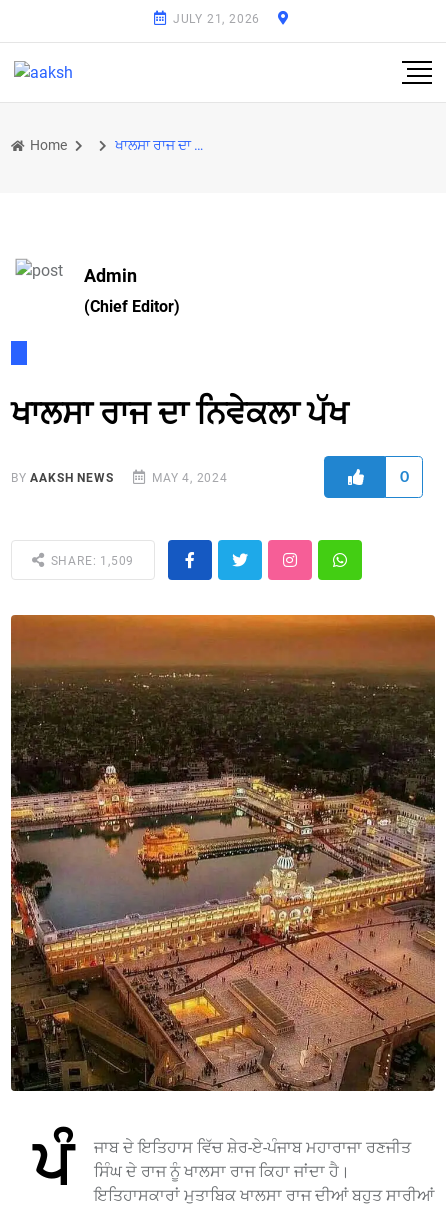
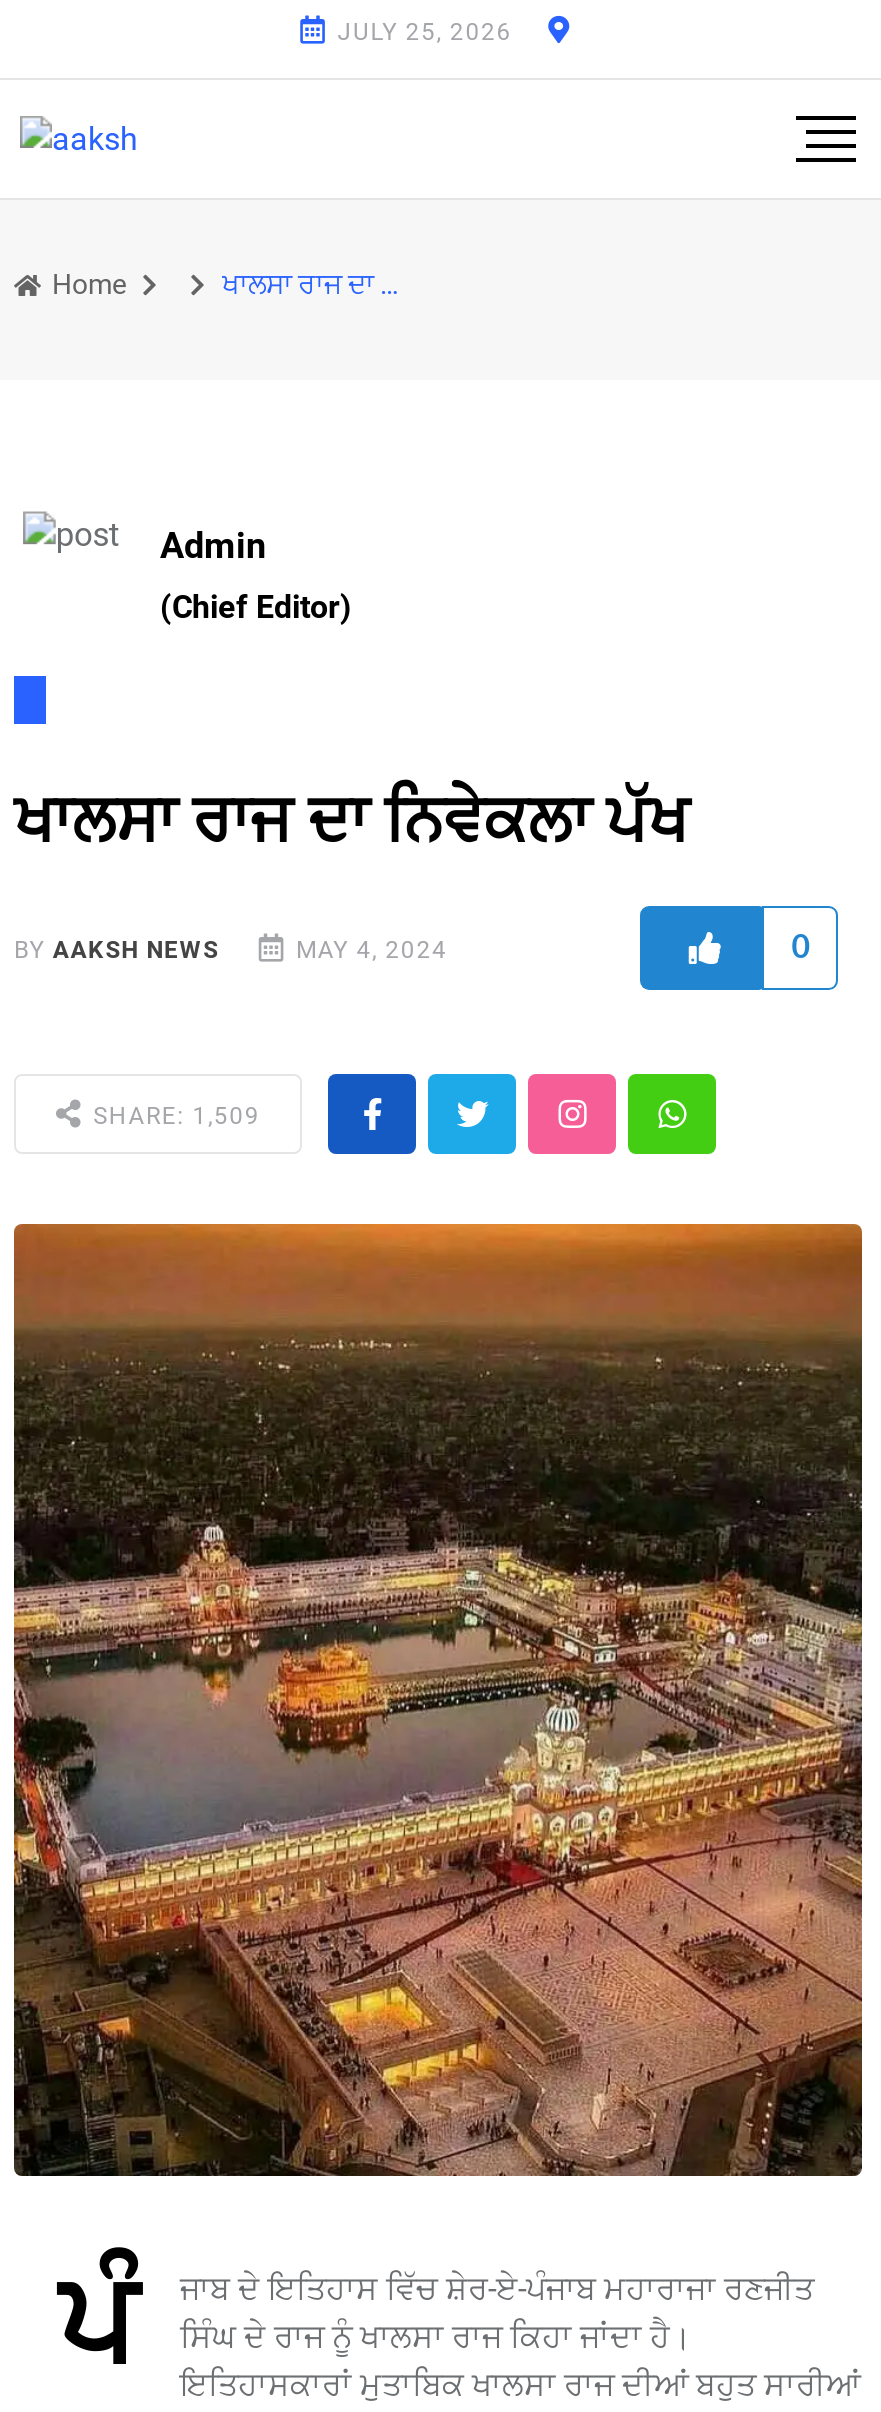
- JULY 21, 2026
+ JULY 25, 2026
